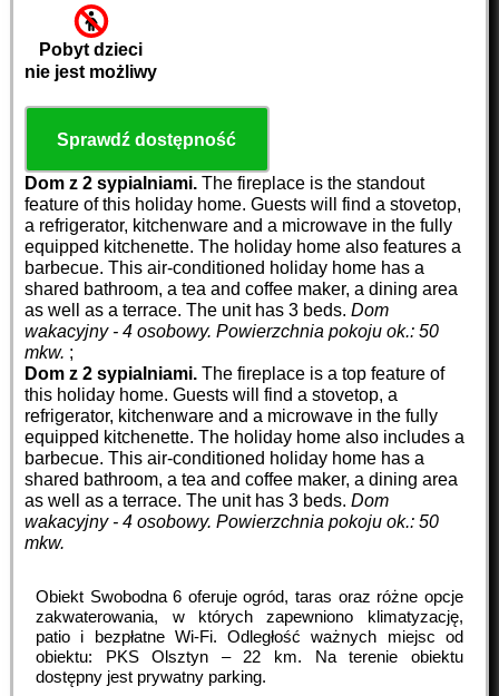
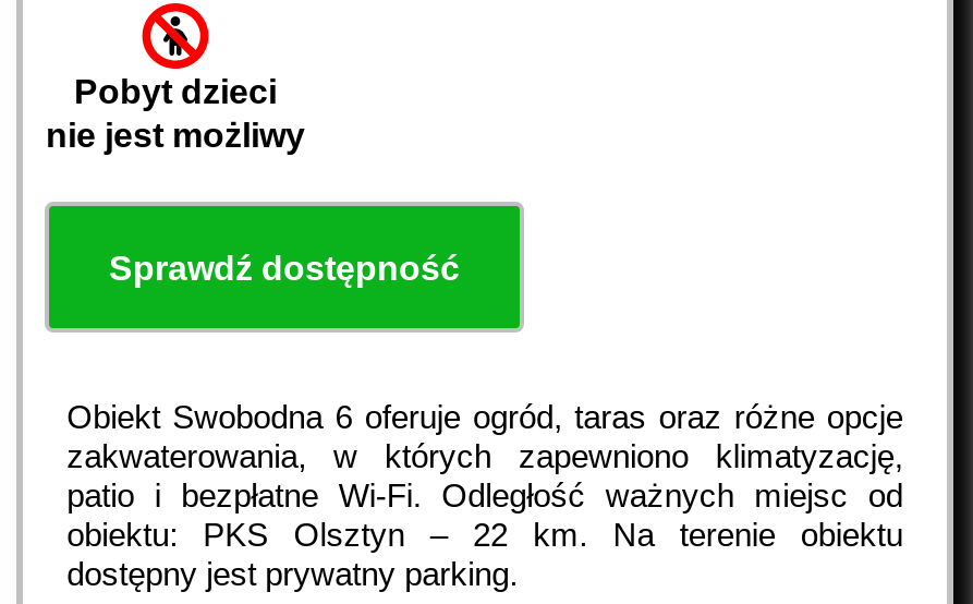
- Dom z 2 sypialniami. The fireplace is the standout
- feature of this holiday home. Guests will find a stovetop,
- a refrigerator, kitchenware and a microwave in the fully
- equipped kitchenette. The holiday home also features a
- barbecue. This air-conditioned holiday home has a
- shared bathroom, a tea and coffee maker, a dining area
- as well as a terrace. The unit has 3 beds. Dom
- wakacyjny - 4 osobowy. Powierzchnia pokoju ok.: 50
- mkw.;
- Dom z 2 sypialniami. The fireplace is a top feature of
- this holiday home. Guests will find a stovetop, a
- refrigerator, kitchenware and a microwave in the fully
- equipped kitchenette. The holiday home also includes a
- barbecue. This air-conditioned holiday home has a
- shared bathroom, a tea and coffee maker, a dining area
- as well as a terrace. The unit has 3 beds. Dom
- wakacyjny - 4 osobowy. Powierzchnia pokoju ok.: 50
- mkw.
